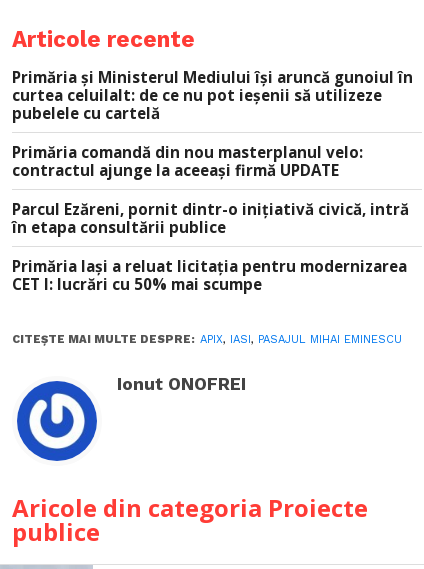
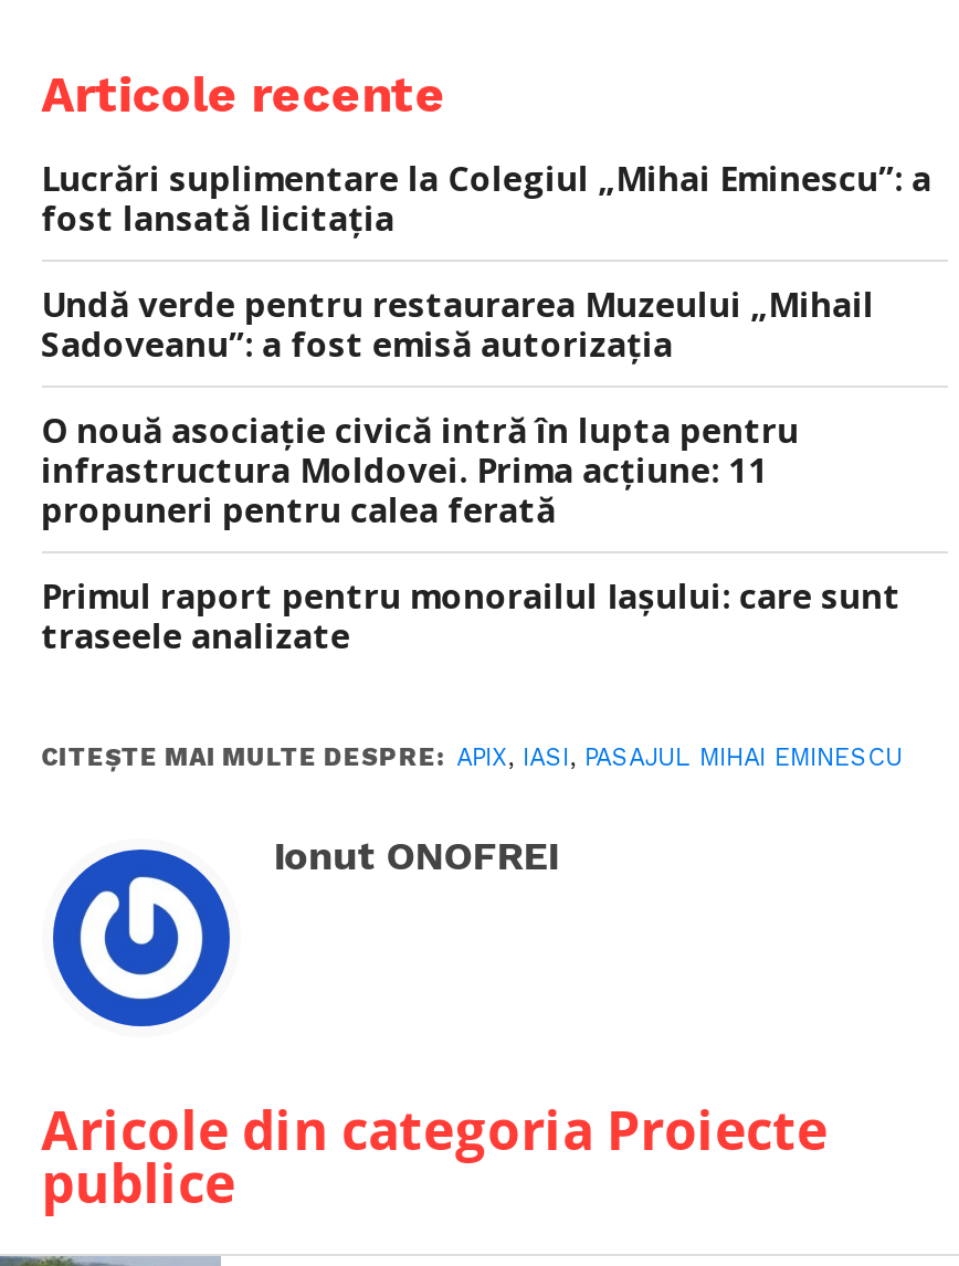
- Primăria și Ministerul Mediului își aruncă gunoiul în
- curtea celuilalt: de ce nu pot ieșenii să utilizeze
- pubelele cu cartelă
+ Lucrări suplimentare la Colegiul „Mihai Eminescu”: a
+ fost lansată licitația

- Primăria comandă din nou masterplanul velo:
- contractul ajunge la aceeași firmă UPDATE
+ Undă verde pentru restaurarea Muzeului „Mihail
+ Sadoveanu”: a fost emisă autorizația

- Parcul Ezăreni, pornit dintr-o inițiativă civică, intră
- în etapa consultării publice
+ O nouă asociație civică intră în lupta pentru
+ infrastructura Moldovei. Prima acțiune: 11
+ propuneri pentru calea ferată

- Primăria Iași a reluat licitația pentru modernizarea
- CET I: lucrări cu 50% mai scumpe
+ Primul raport pentru monorailul Iașului: care sunt
+ traseele analizate
